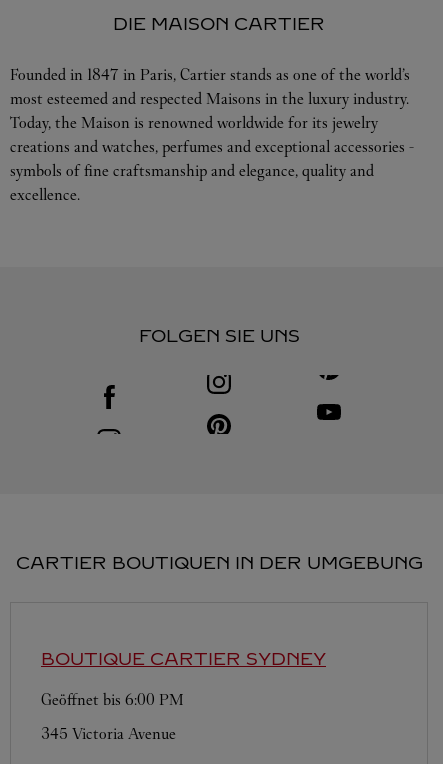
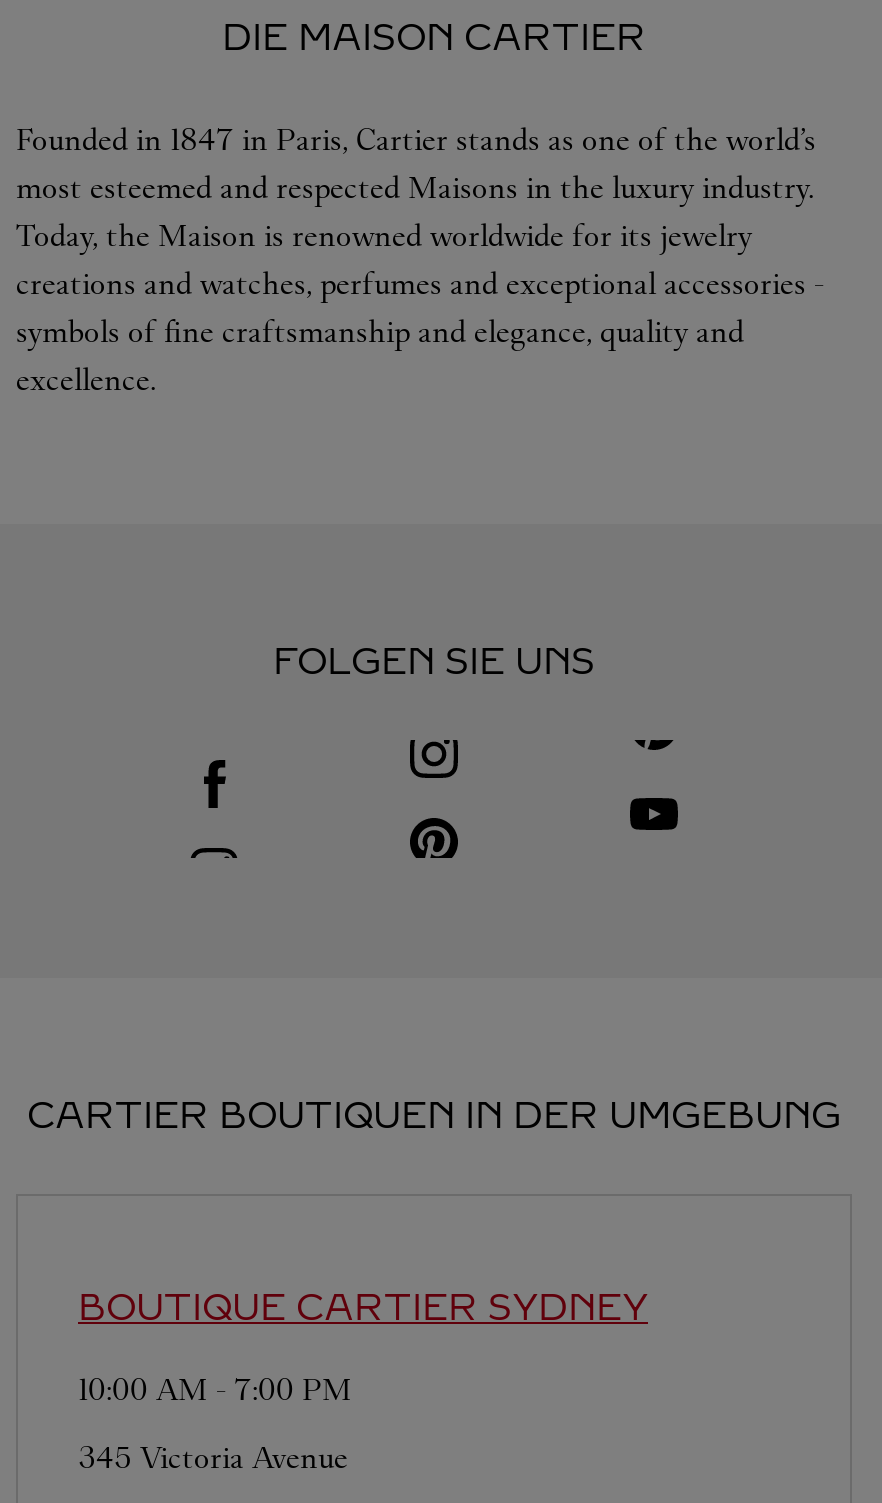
- Geöffnet bis 6:00 PM
+ 10:00 AM - 7:00 PM
